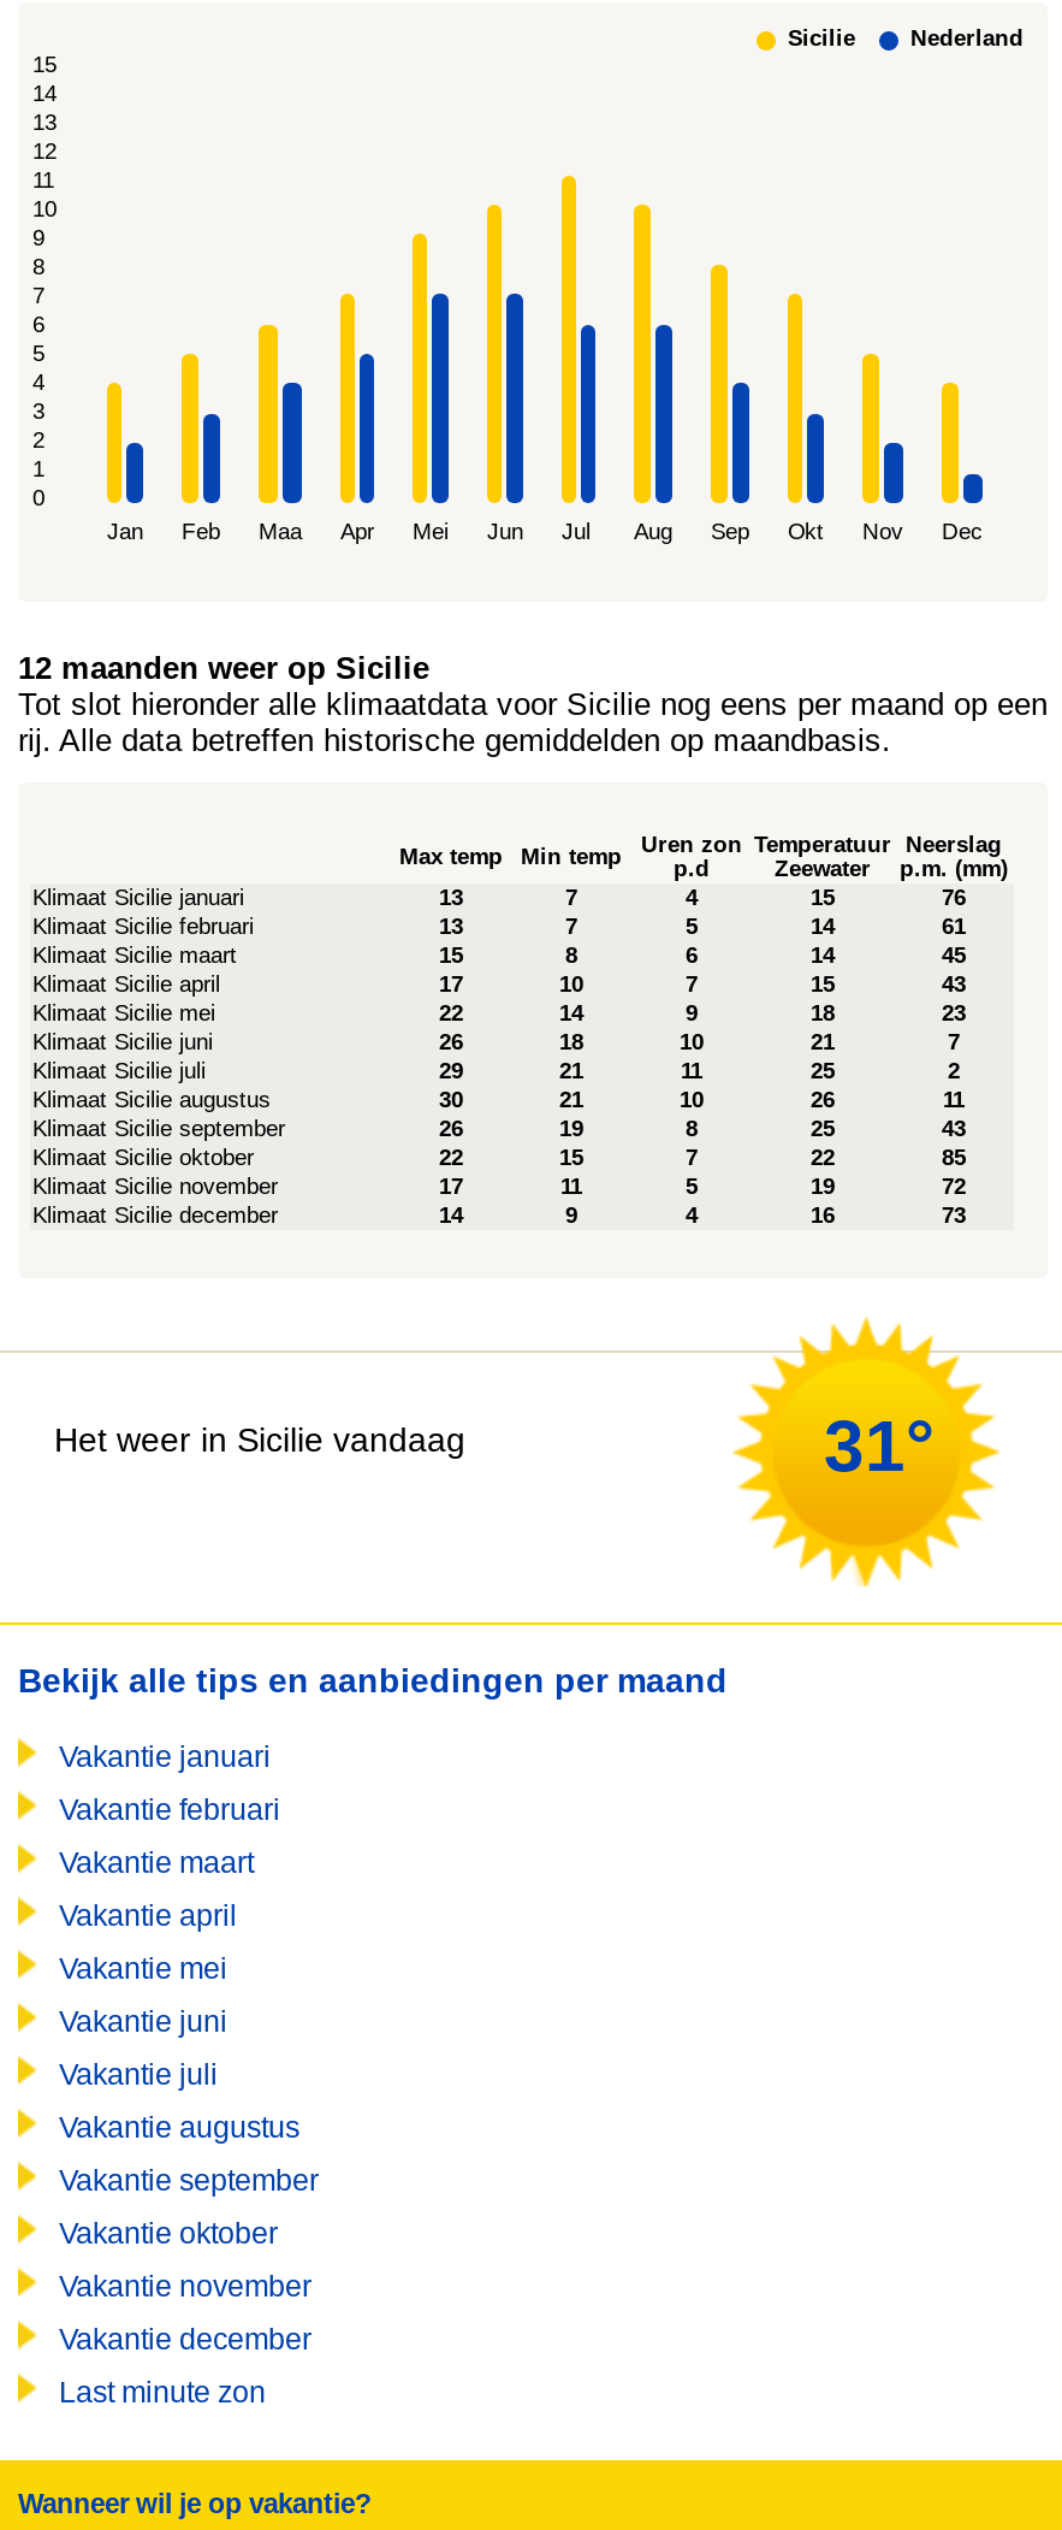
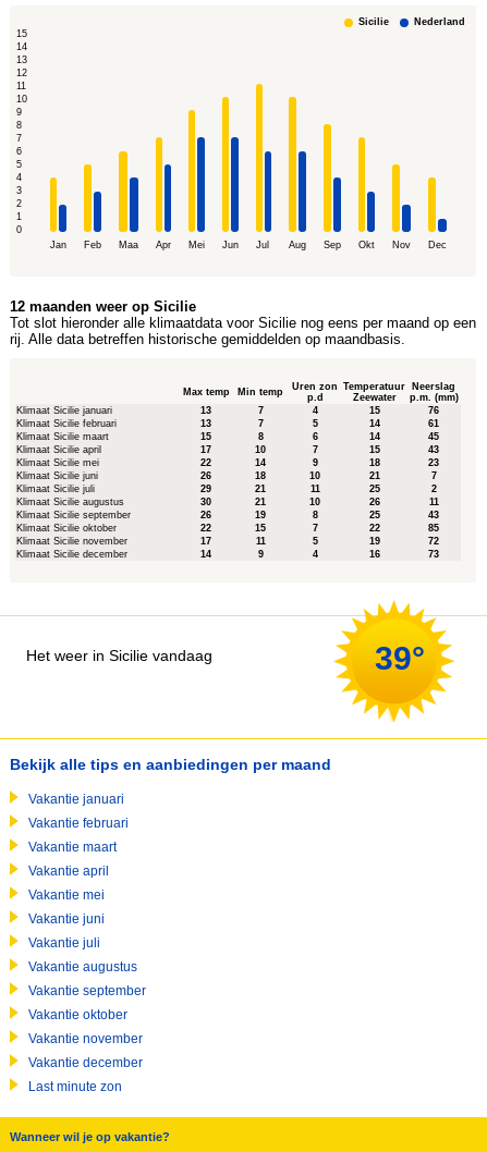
- 31°
+ 39°
